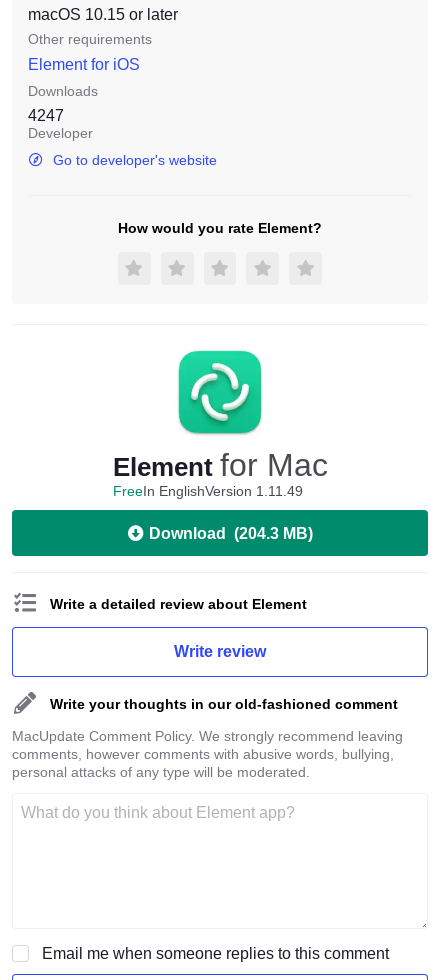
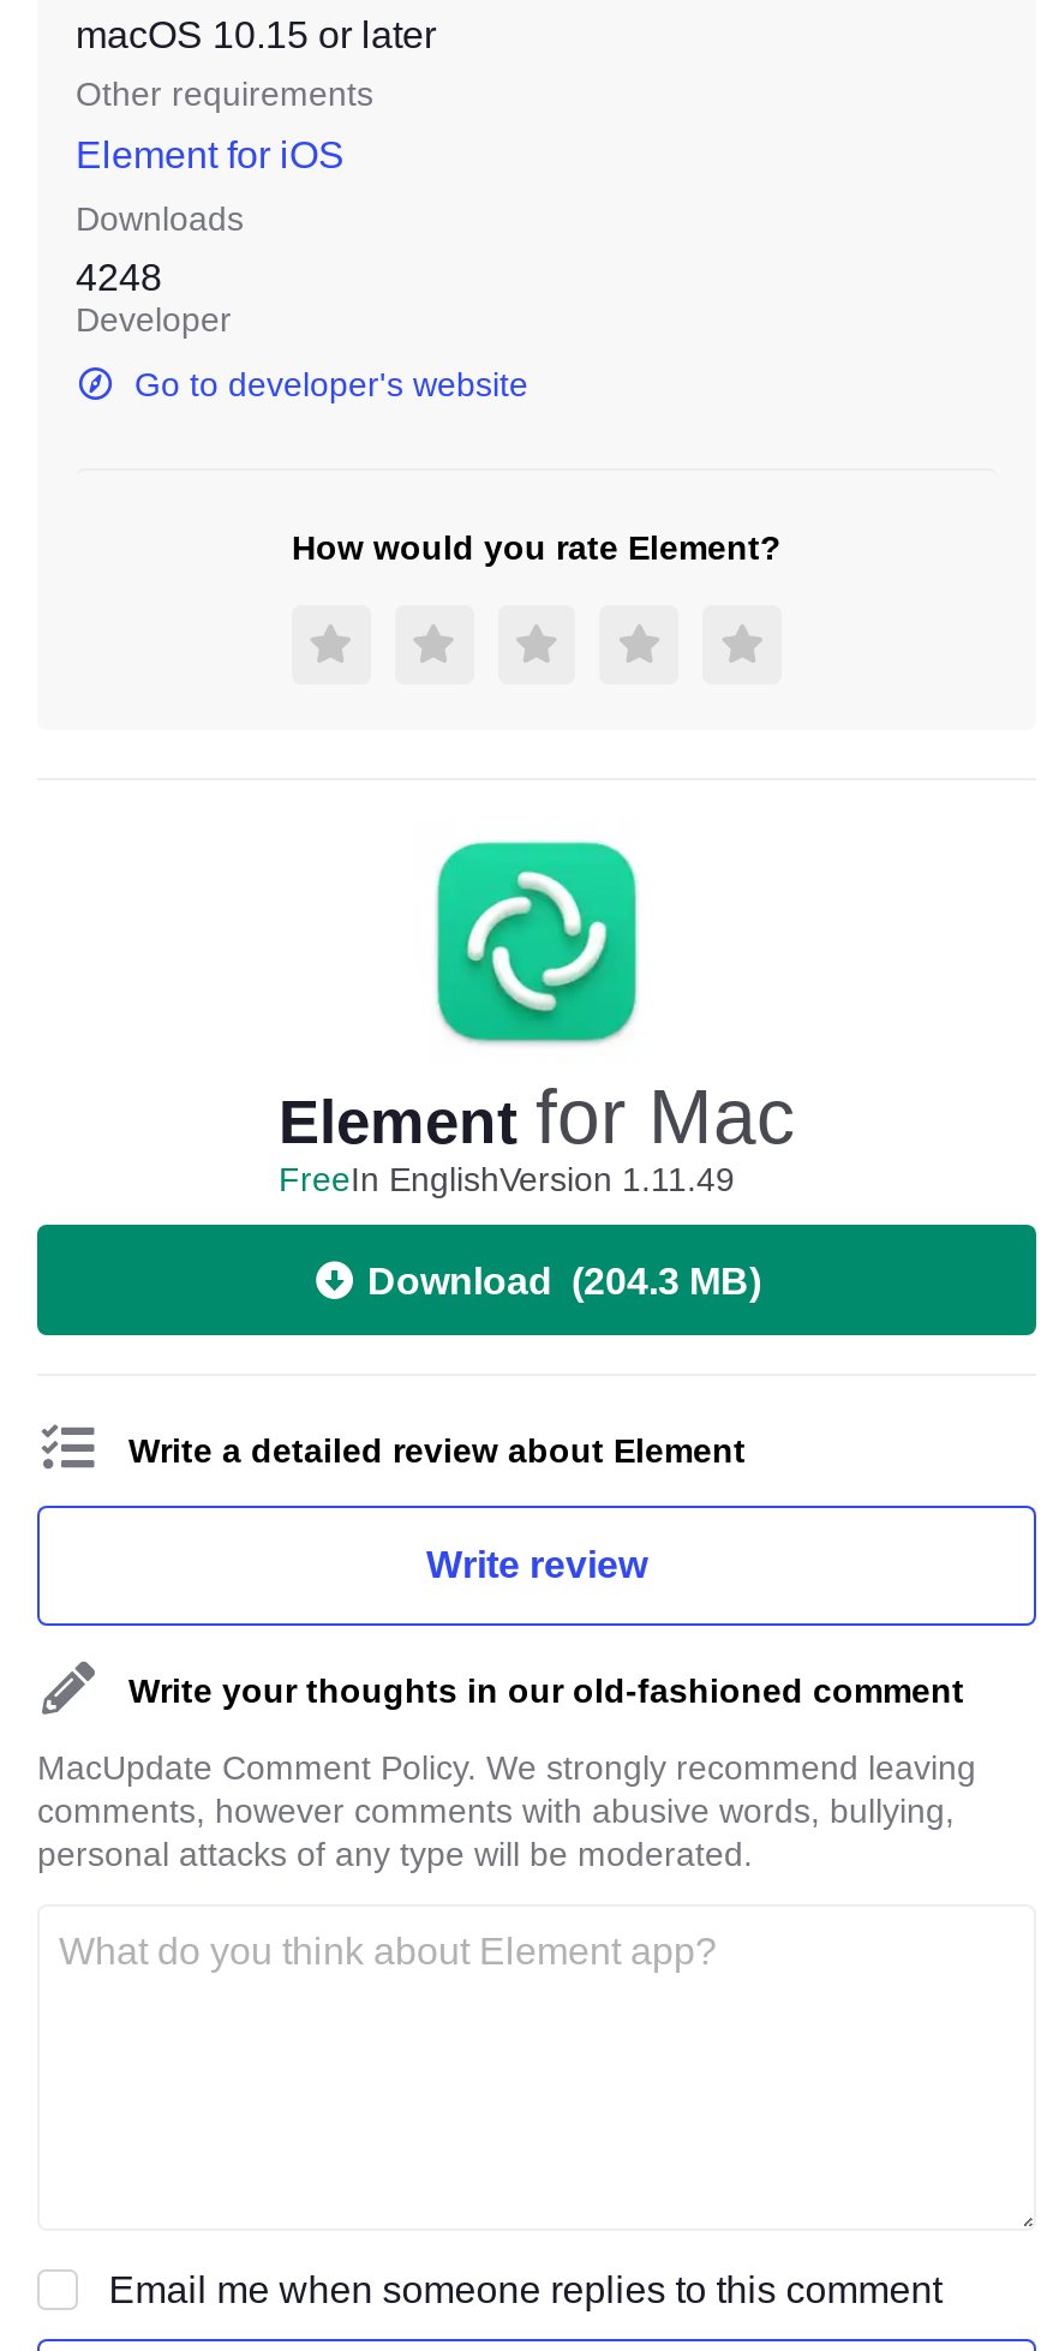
- 4247
+ 4248
